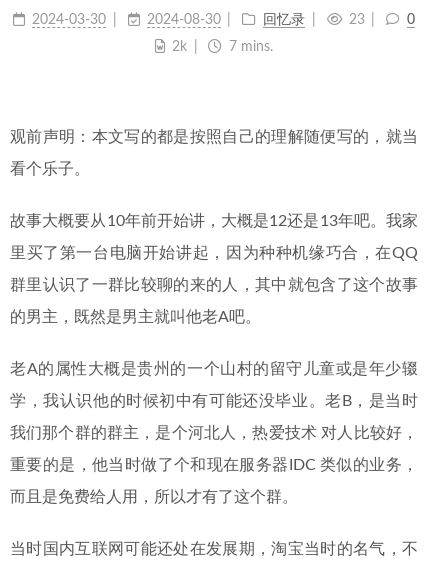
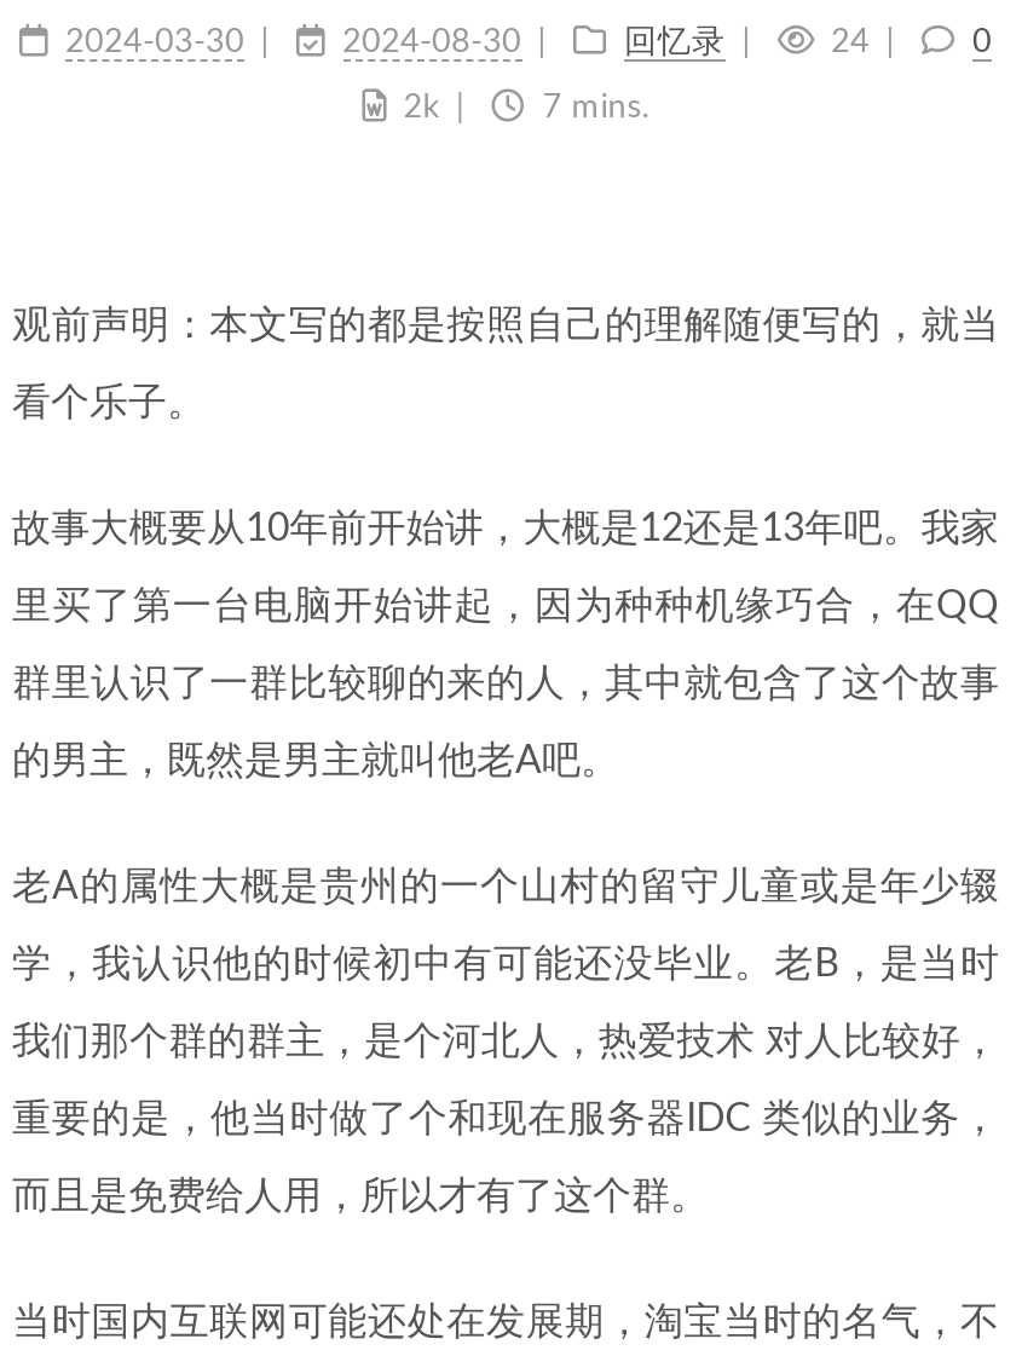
- 23
+ 24
